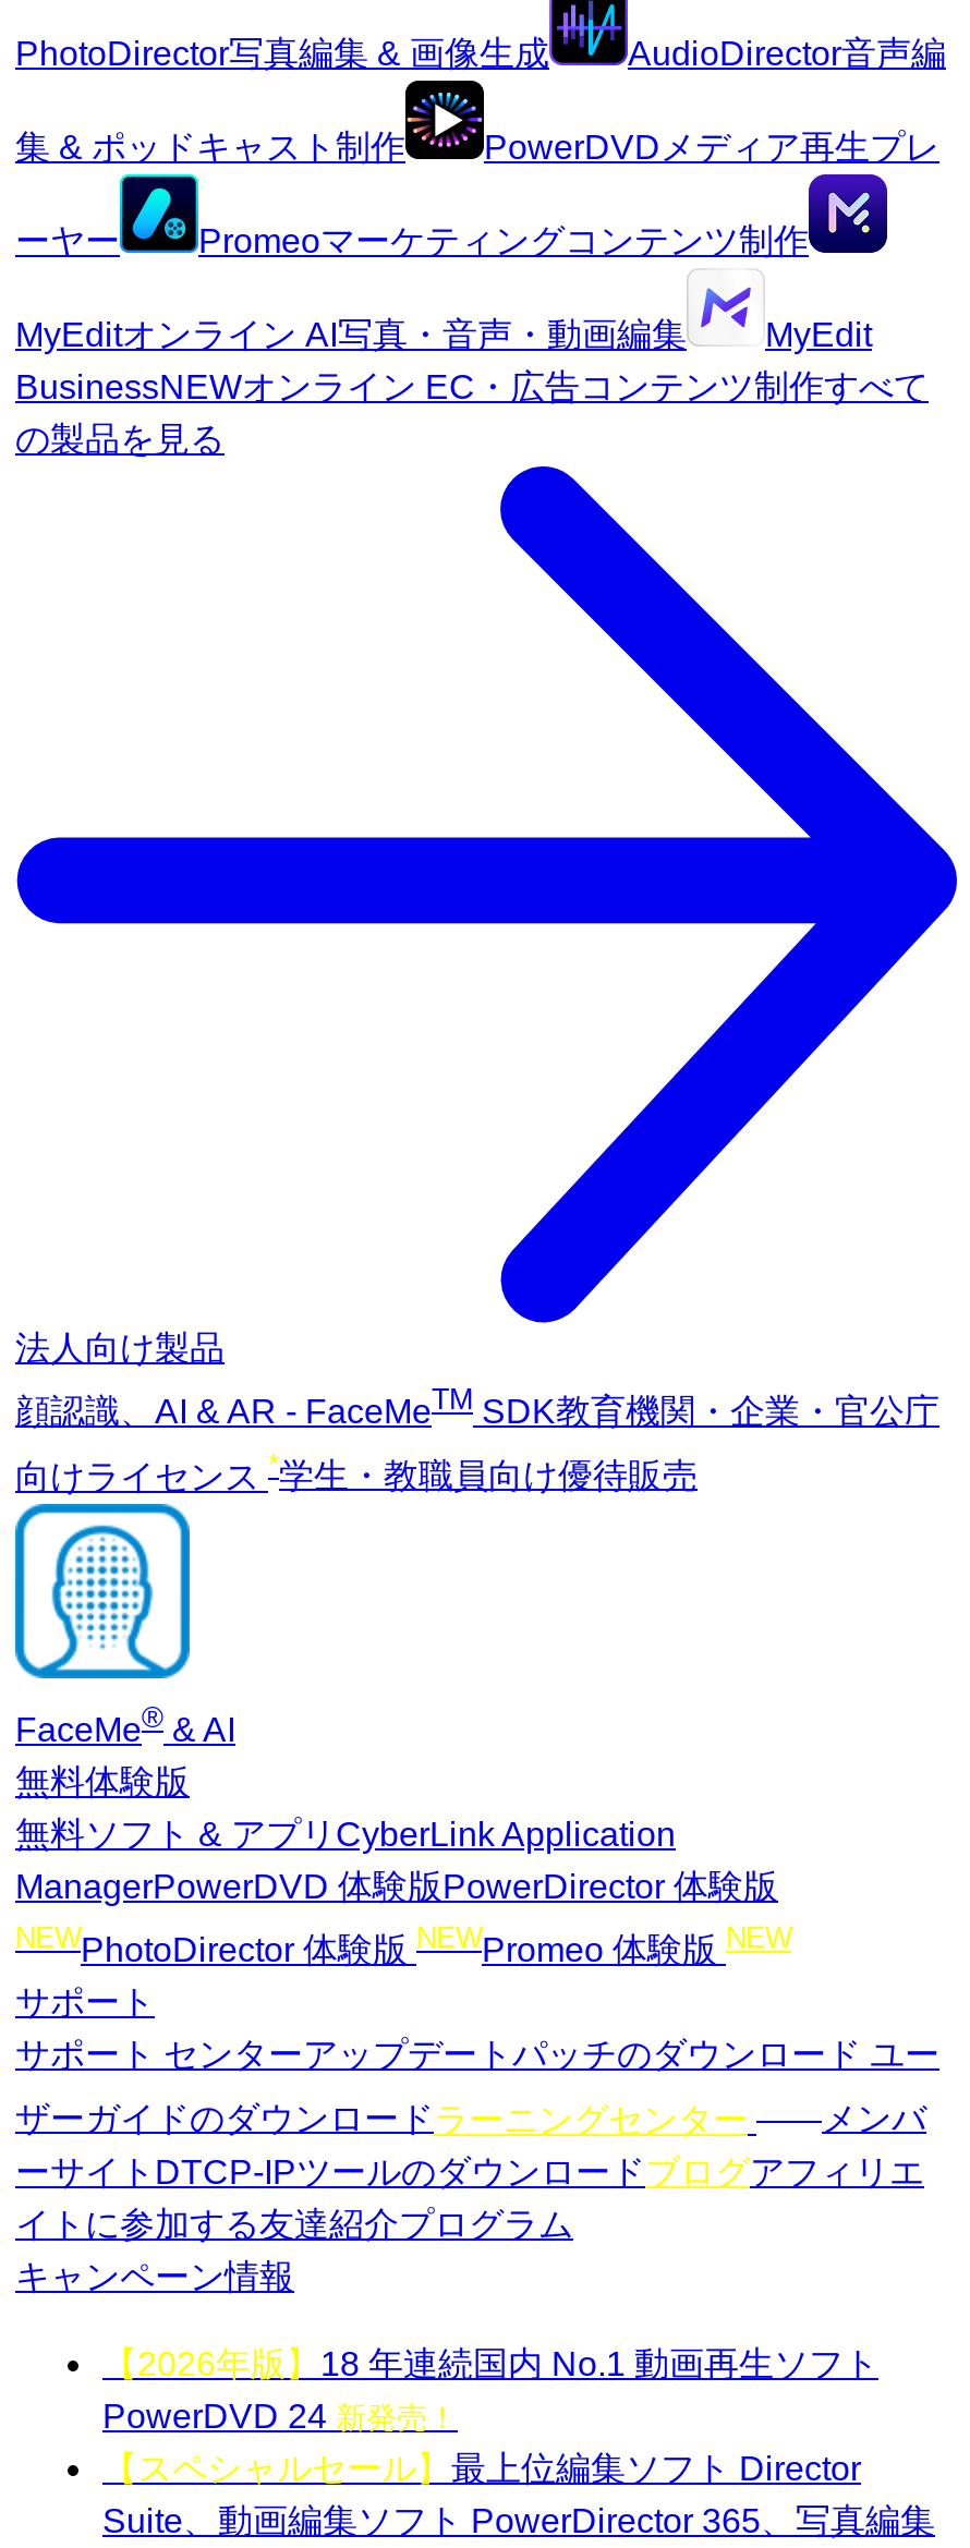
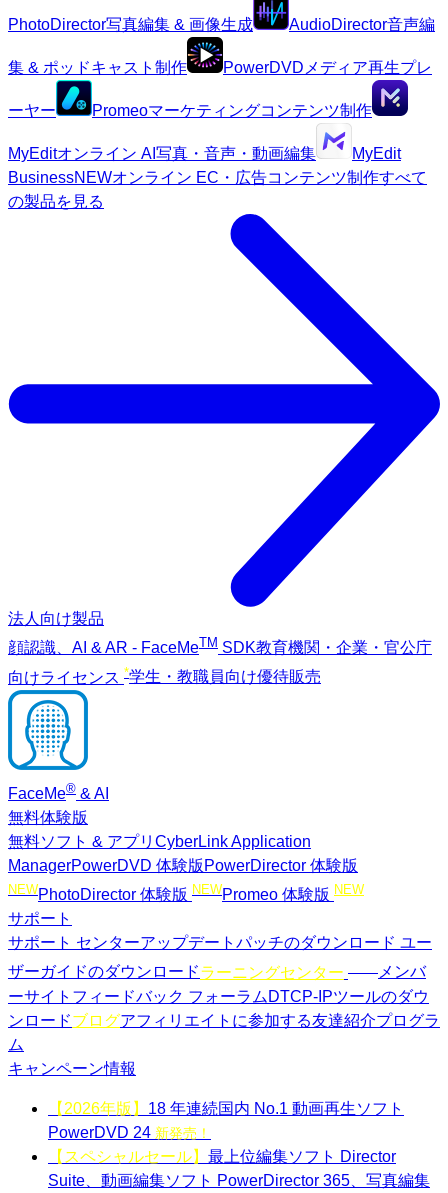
- ーサイトDTCP-IPツールのダウンロードブログアフィリエ
- イトに参加する友達紹介プログラム
+ ーサイトフィードバック フォーラムDTCP-IPツールのダウ
+ ンロードブログアフィリエイトに参加する友達紹介プログラ
+ ム
